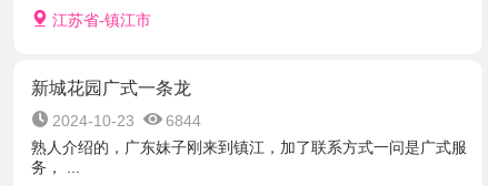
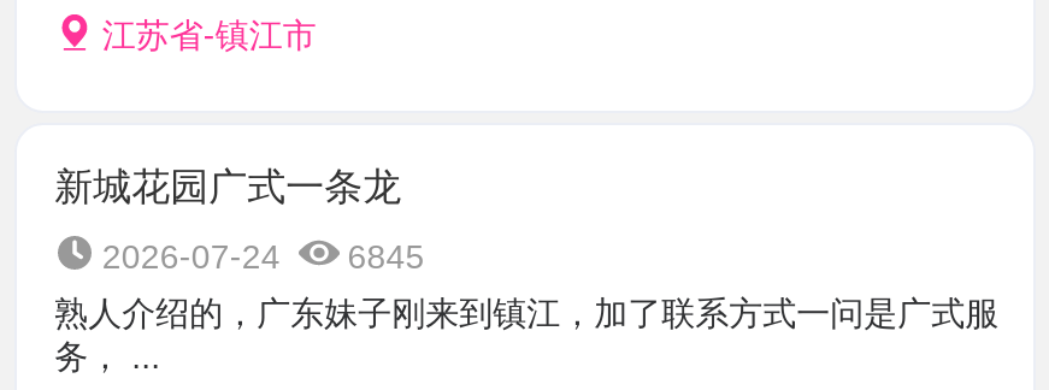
- 2024-10-23
+ 2026-07-24

- 6844
+ 6845
